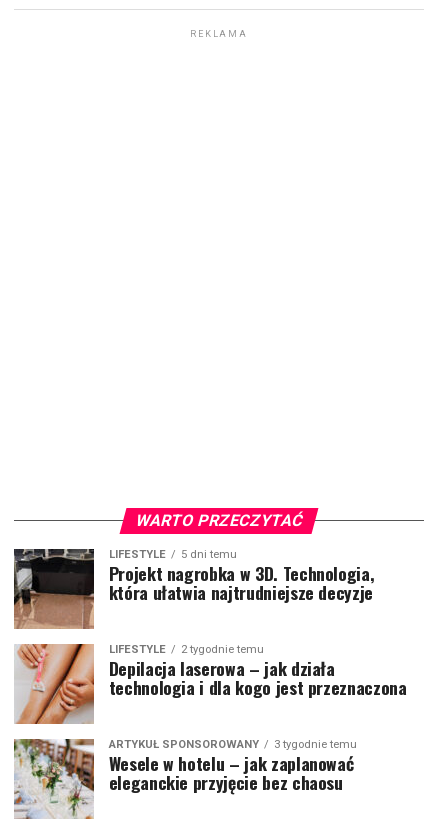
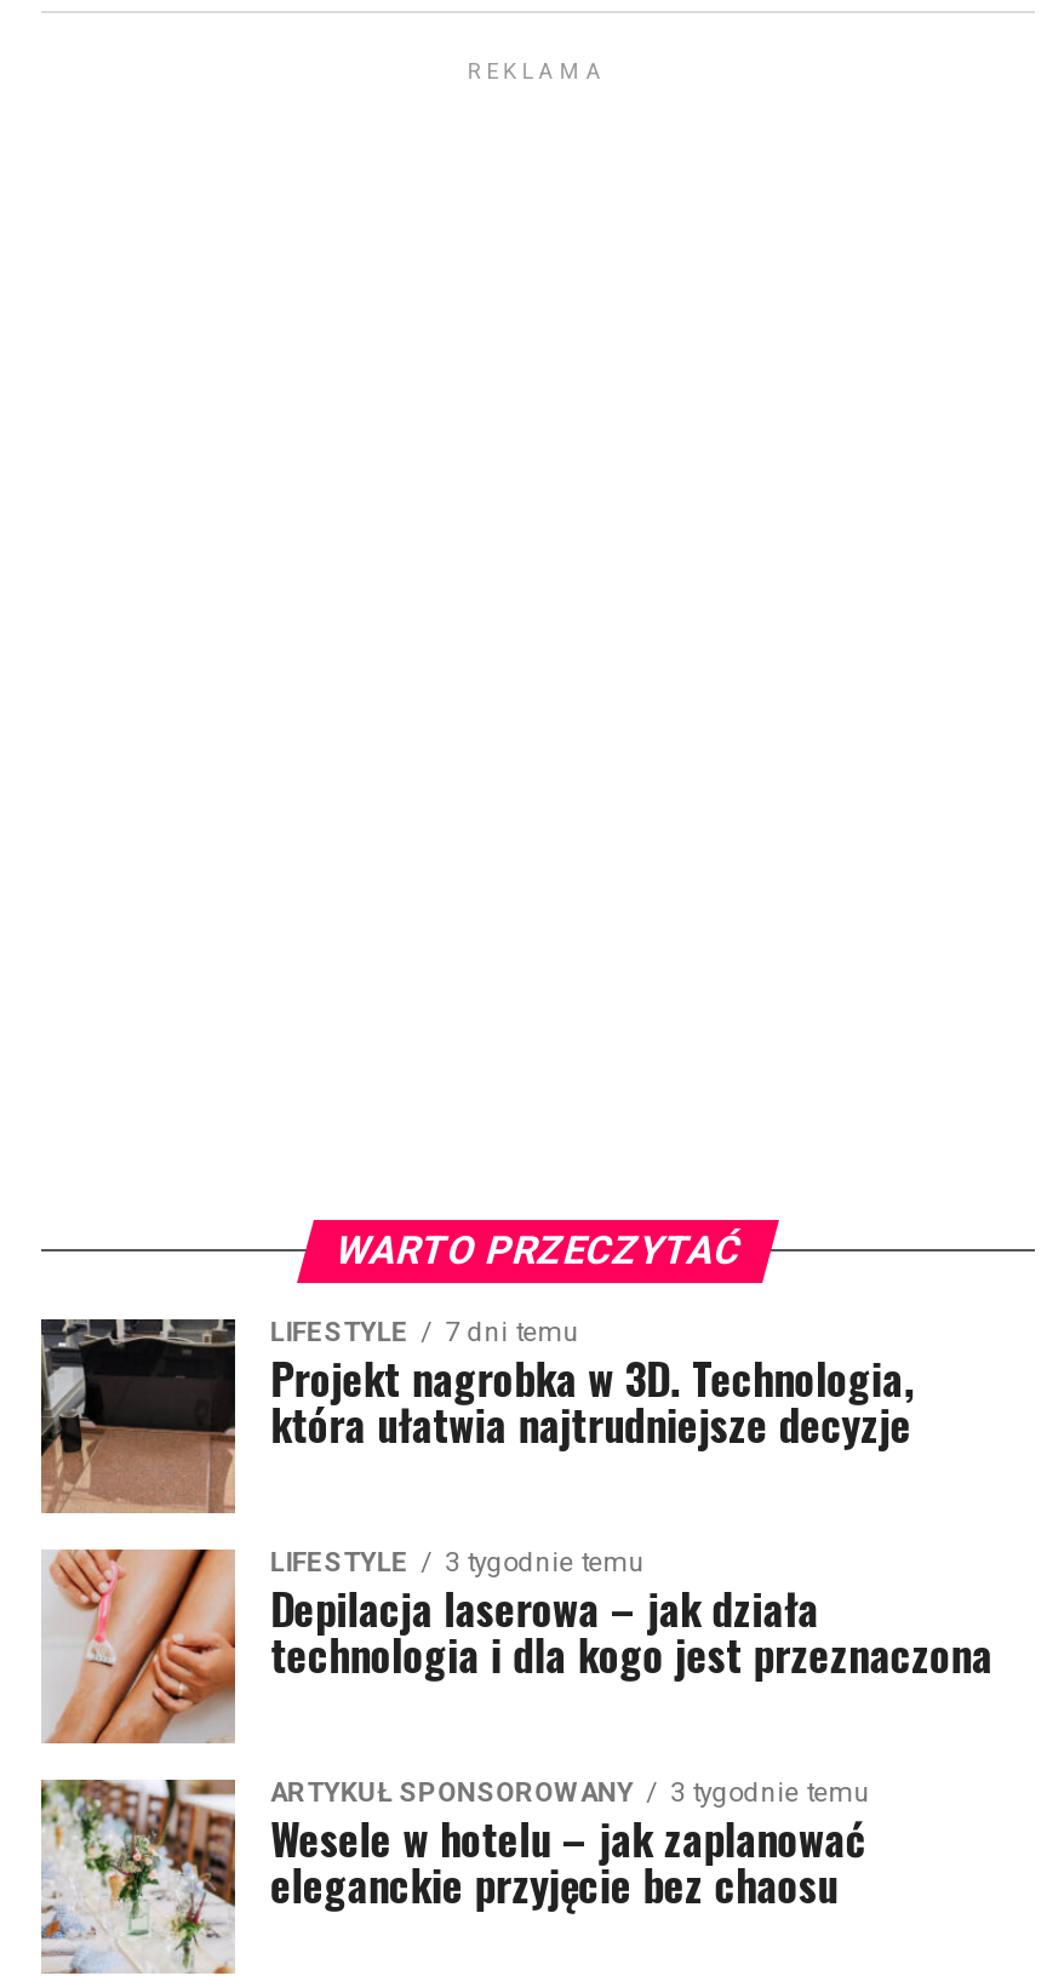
- LIFESTYLE 5 dni temu
+ LIFESTYLE 7 dni temu

- 2 tygodnie temu
+ 3 tygodnie temu
